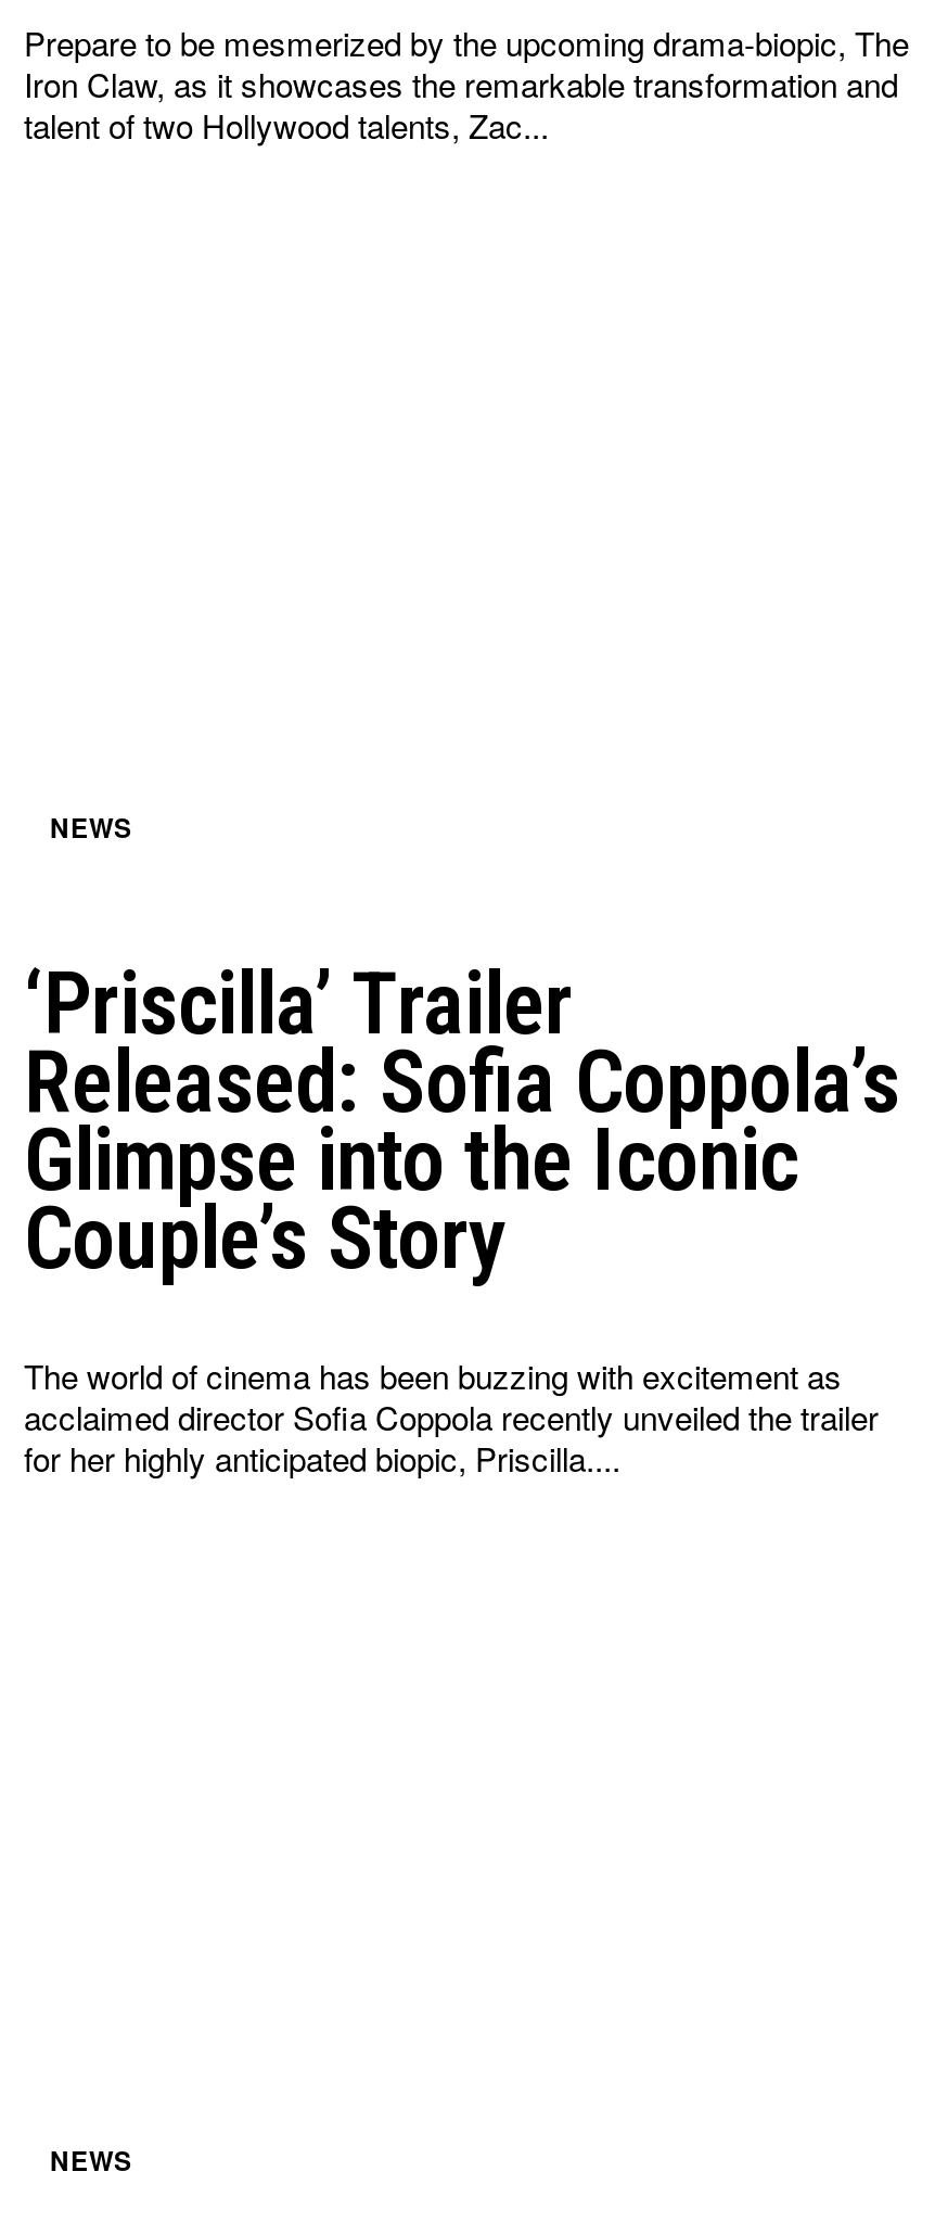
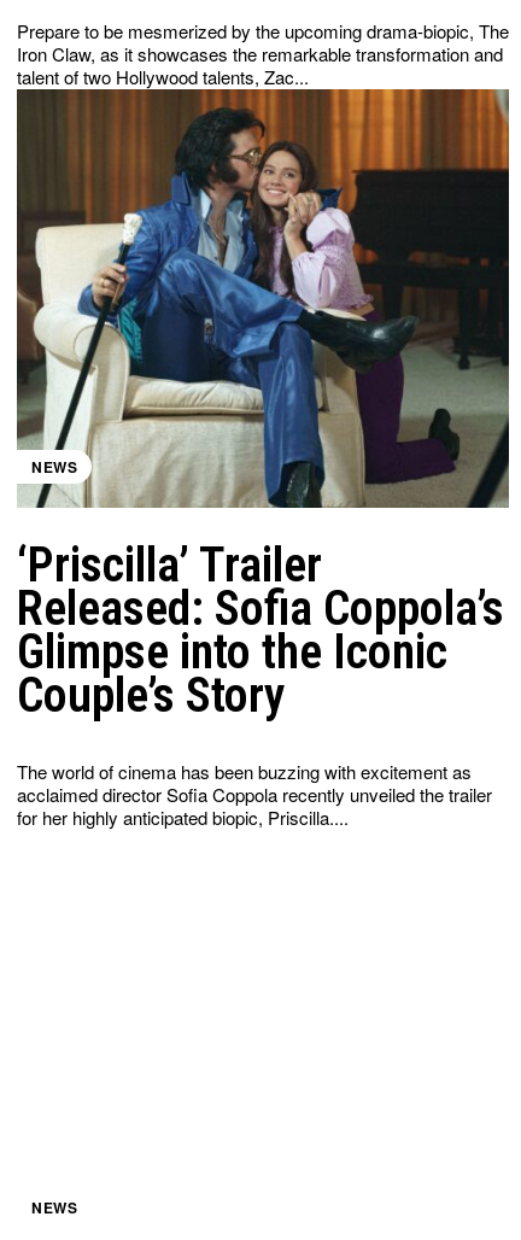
+ [image]
